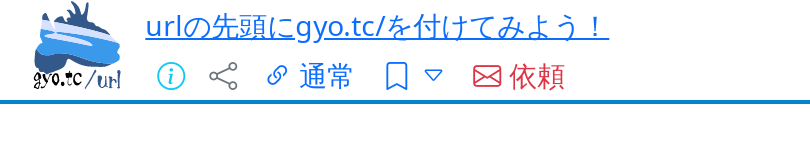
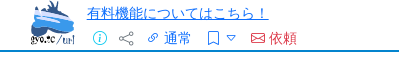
- urlの先頭にgyo.tc/を付けてみよう！
+ 有料機能についてはこちら！
